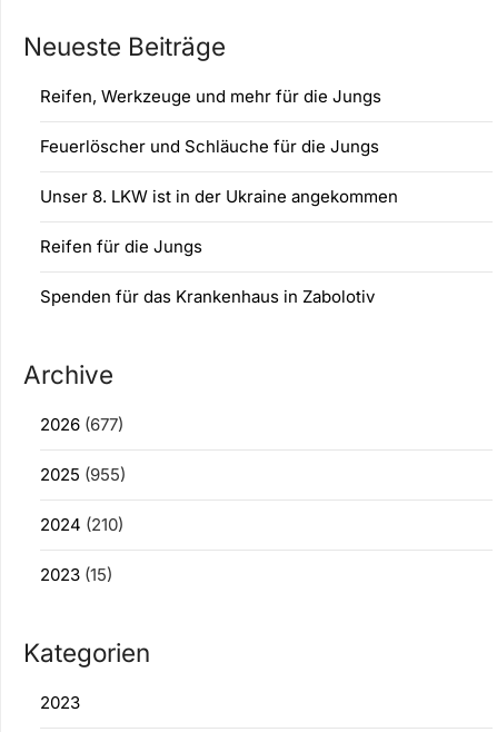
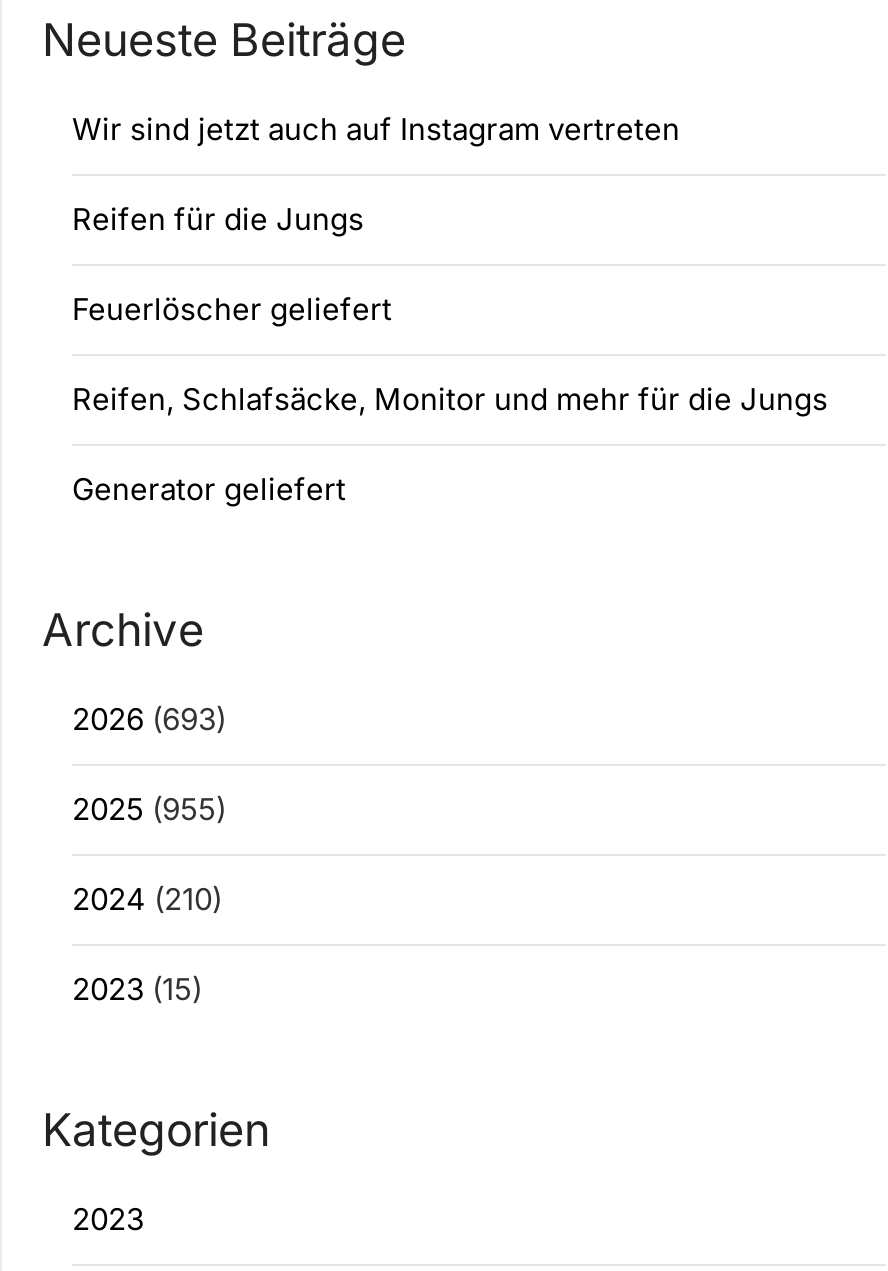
- Reifen, Werkzeuge und mehr für die Jungs
- Feuerlöscher und Schläuche für die Jungs
- Unser 8. LKW ist in der Ukraine angekommen
+ Wir sind jetzt auch auf Instagram vertreten

moved up: Reifen für die Jungs

- Spenden für das Krankenhaus in Zabolotiv
+ Feuerlöscher geliefert
+ Reifen, Schlafsäcke, Monitor und mehr für die Jungs
+ Generator geliefert

- 2026 (677)
+ 2026 (693)
